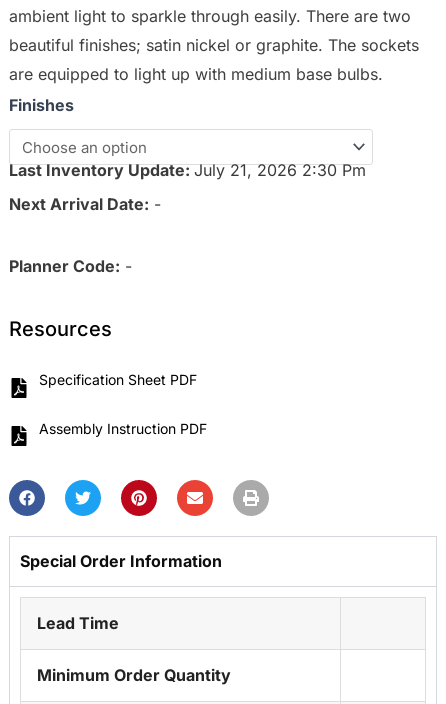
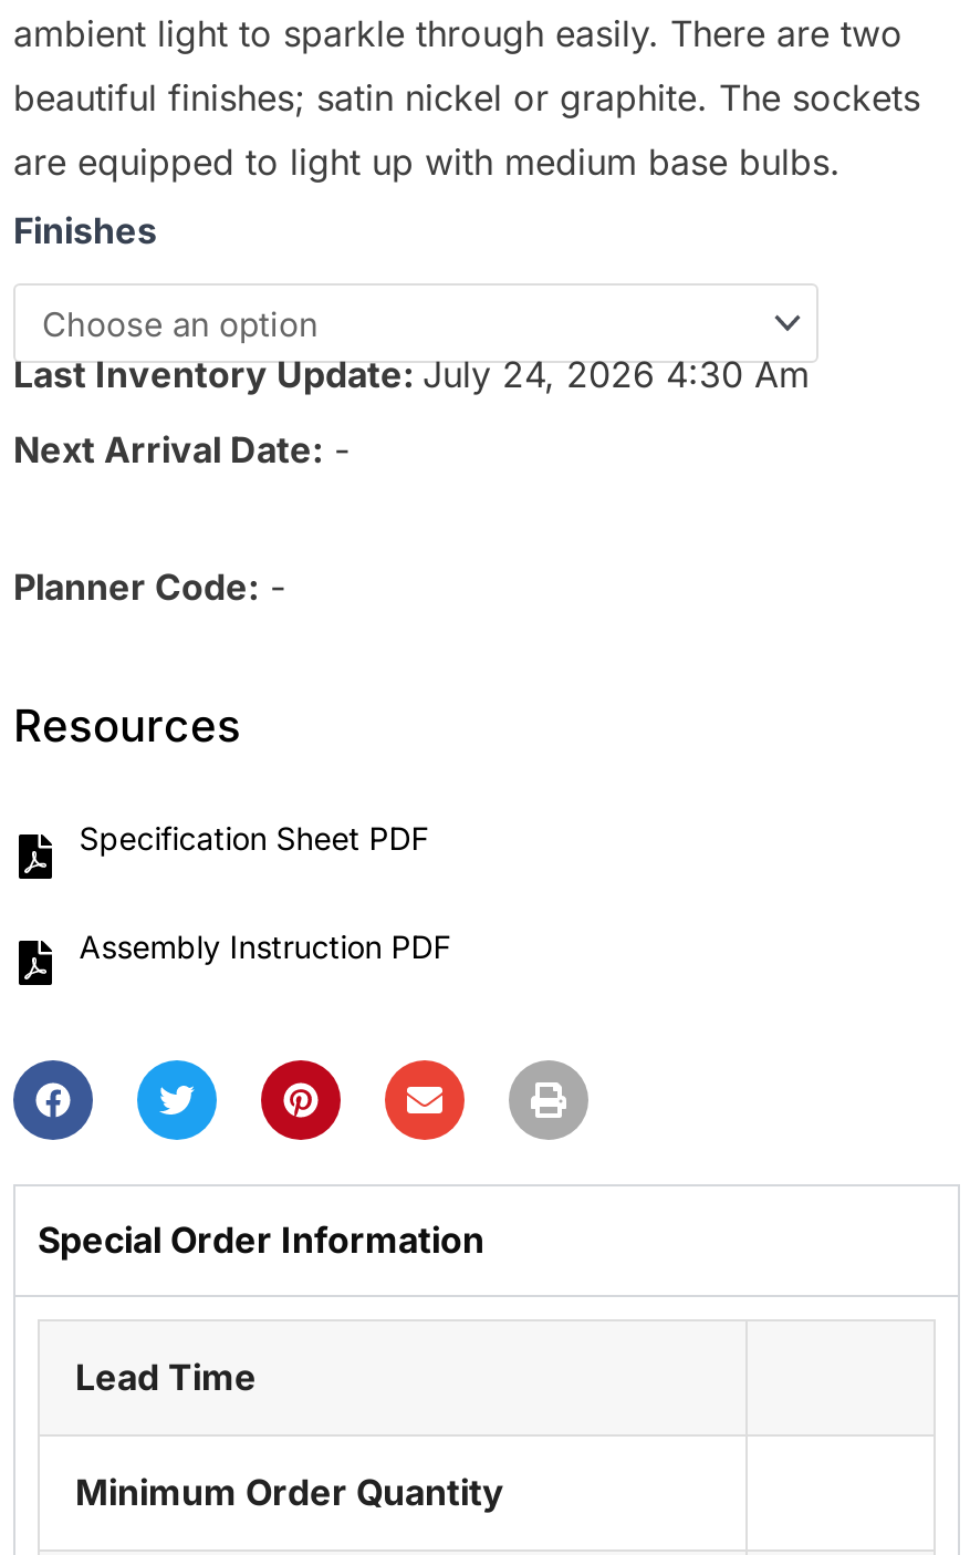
- Last Inventory Update: July 21, 2026 2:30 Pm
+ Last Inventory Update: July 24, 2026 4:30 Am
